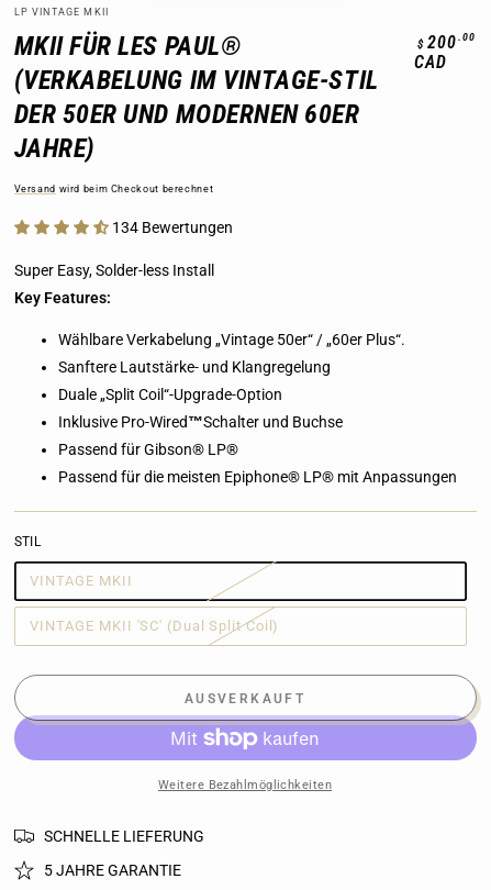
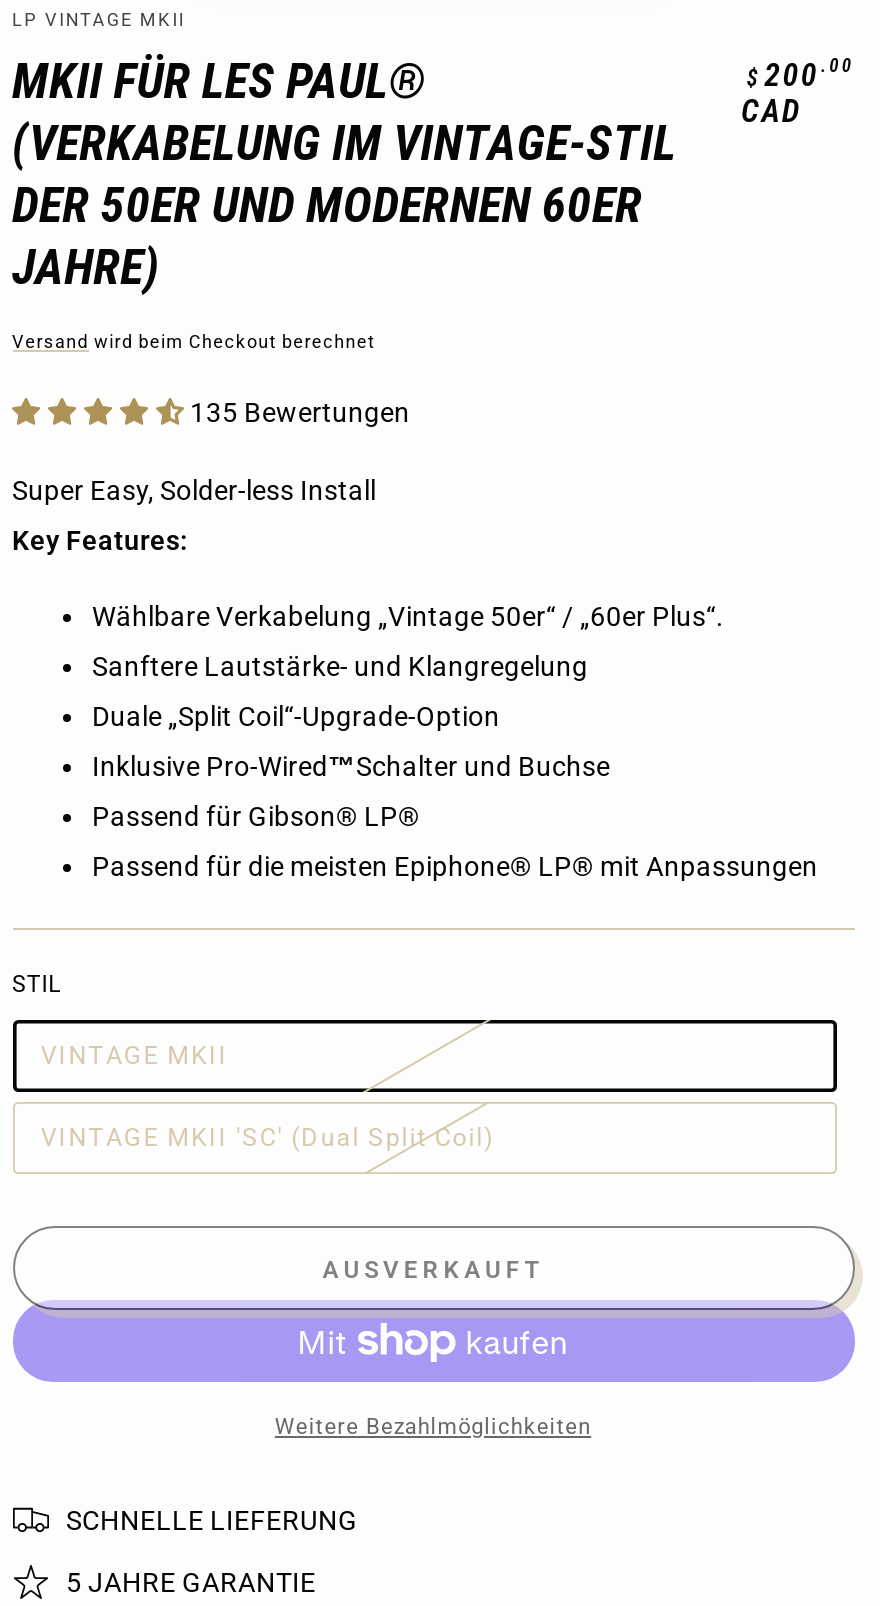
- 134 Bewertungen
+ 135 Bewertungen
